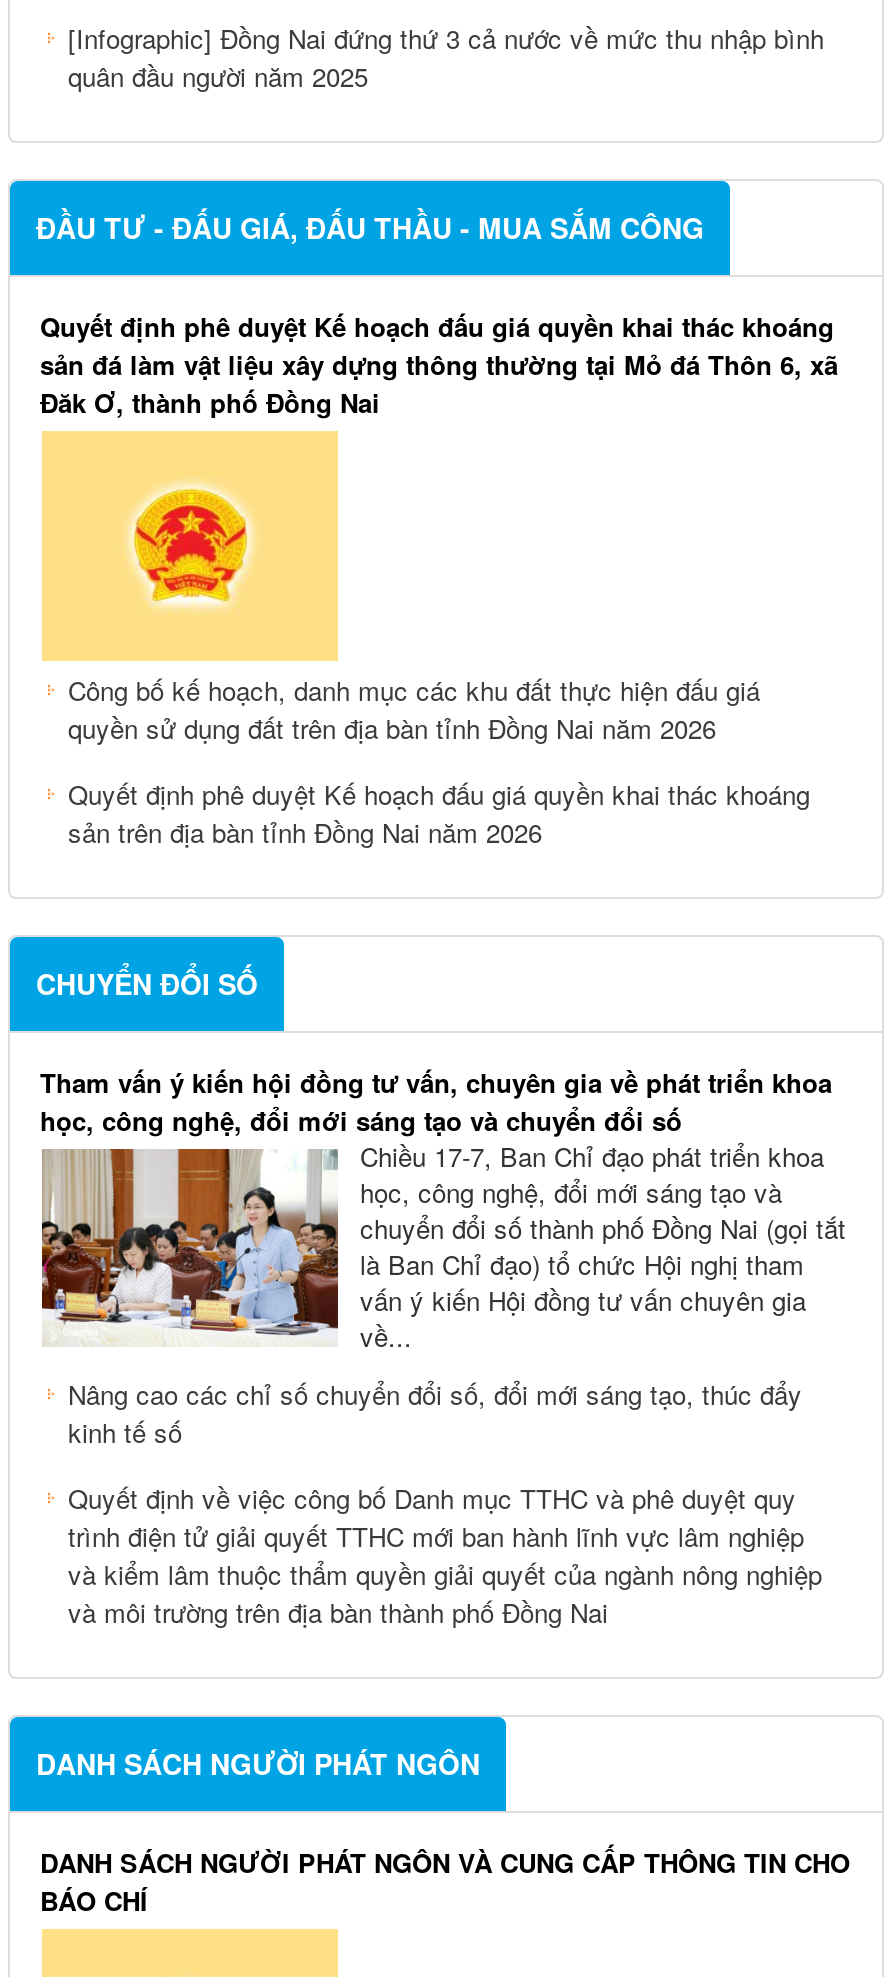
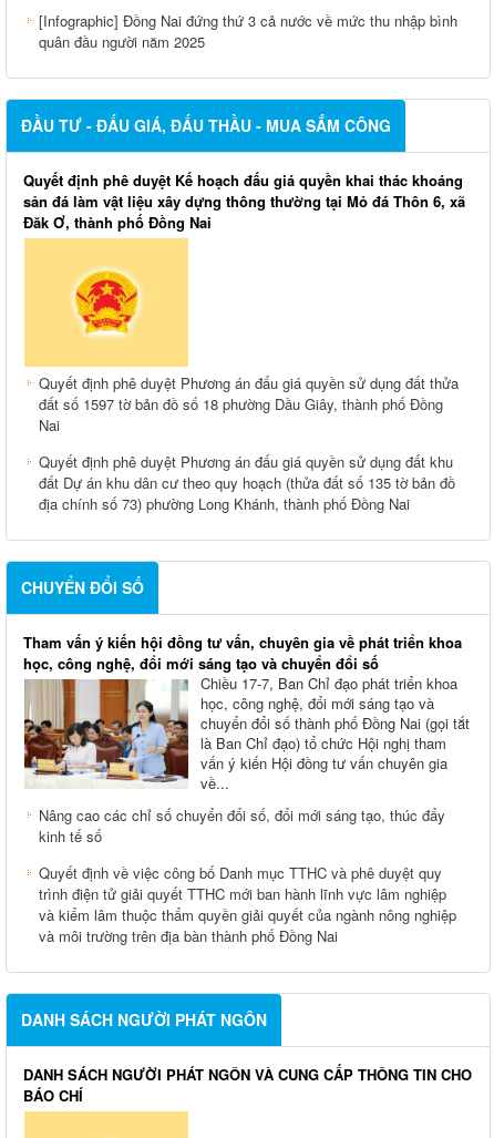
- Công bố kế hoạch, danh mục các khu đất thực hiện đấu giá
- quyền sử dụng đất trên địa bàn tỉnh Đồng Nai năm 2026
+ Quyết định phê duyệt Phương án đấu giá quyền sử dụng đất thửa
+ đất số 1597 tờ bản đồ số 18 phường Dầu Giây, thành phố Đồng
+ Nai

- Quyết định phê duyệt Kế hoạch đấu giá quyền khai thác khoáng
- sản trên địa bàn tỉnh Đồng Nai năm 2026
+ Quyết định phê duyệt Phương án đấu giá quyền sử dụng đất khu
+ đất Dự án khu dân cư theo quy hoạch (thửa đất số 135 tờ bản đồ
+ địa chính số 73) phường Long Khánh, thành phố Đồng Nai
